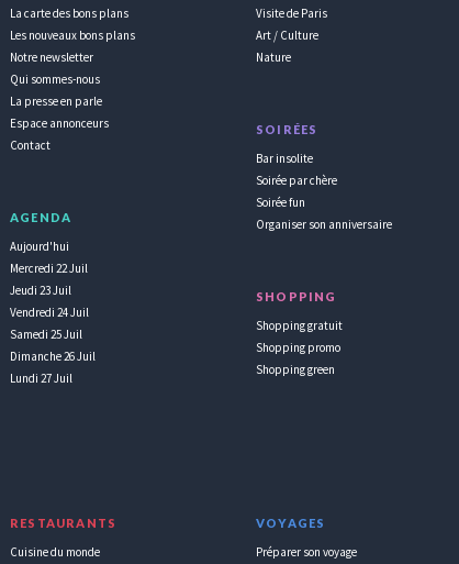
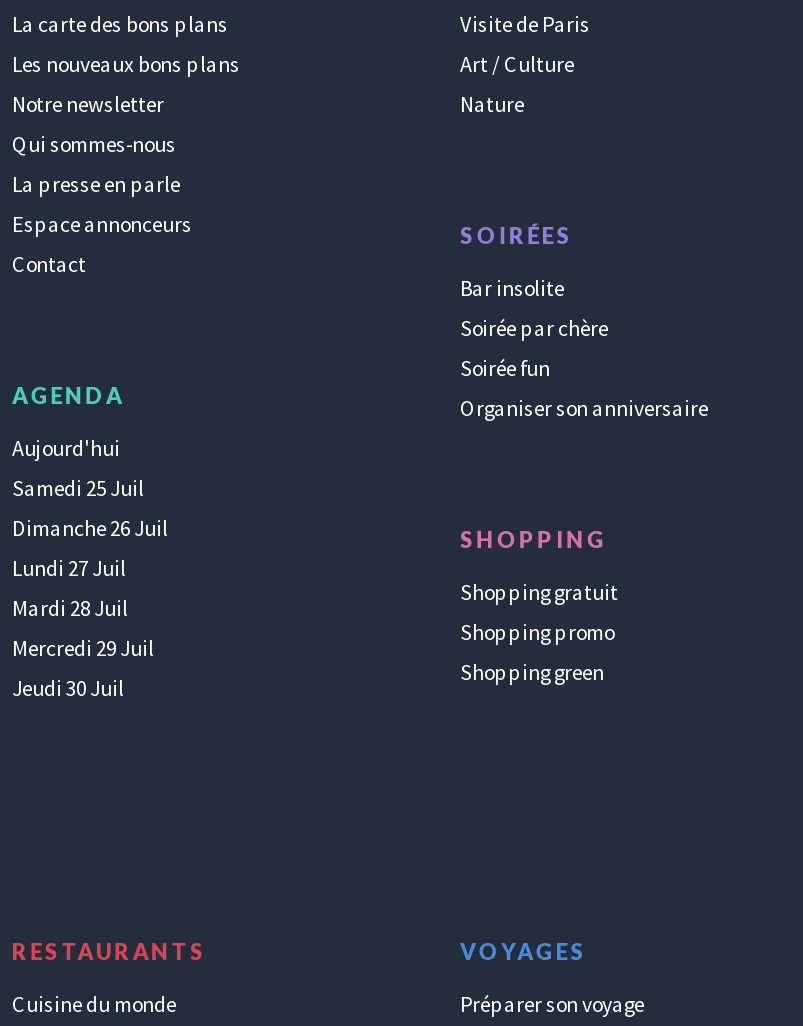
- Mercredi 22 Juil
- Jeudi 23 Juil
- Vendredi 24 Juil

+ Mardi 28 Juil
+ Mercredi 29 Juil
+ Jeudi 30 Juil

moved up: Samedi 25 Juil | Dimanche 26 Juil | Lundi 27 Juil
